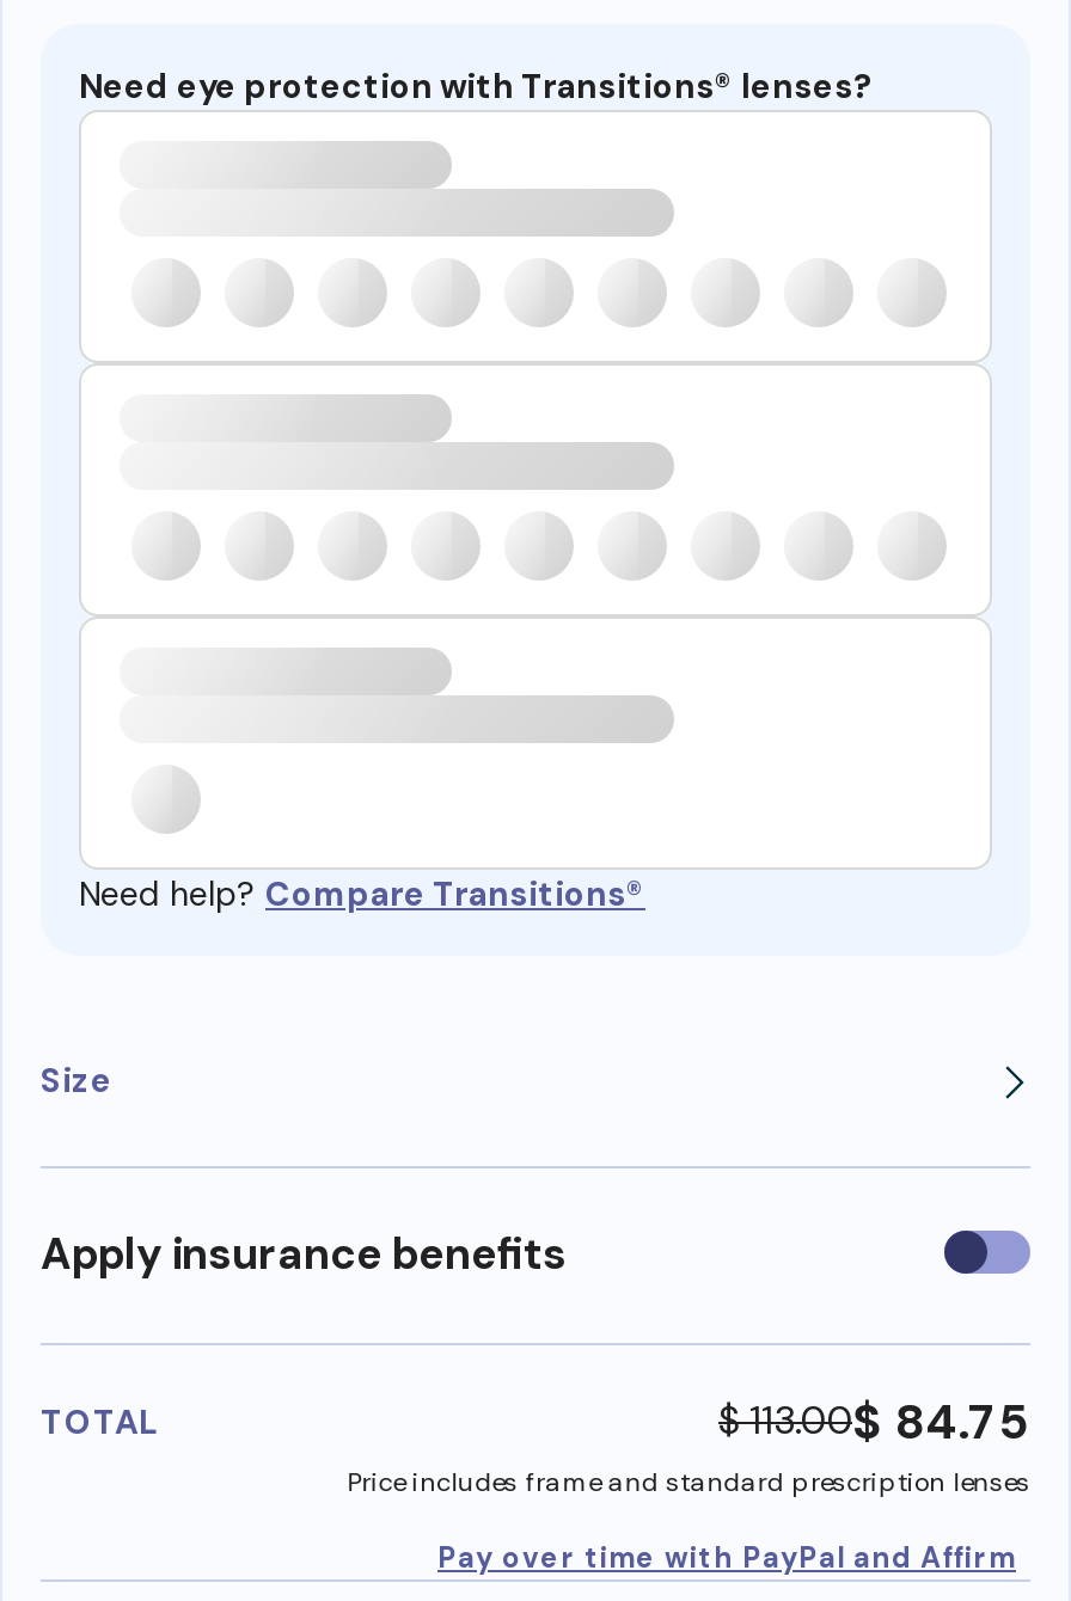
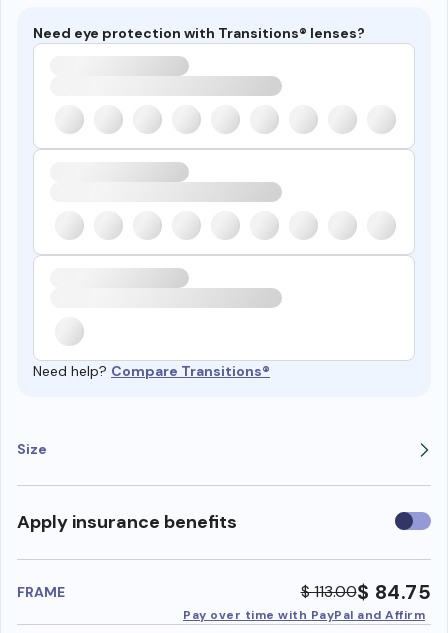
- TOTAL
+ FRAME

- Price includes frame and standard prescription lenses
